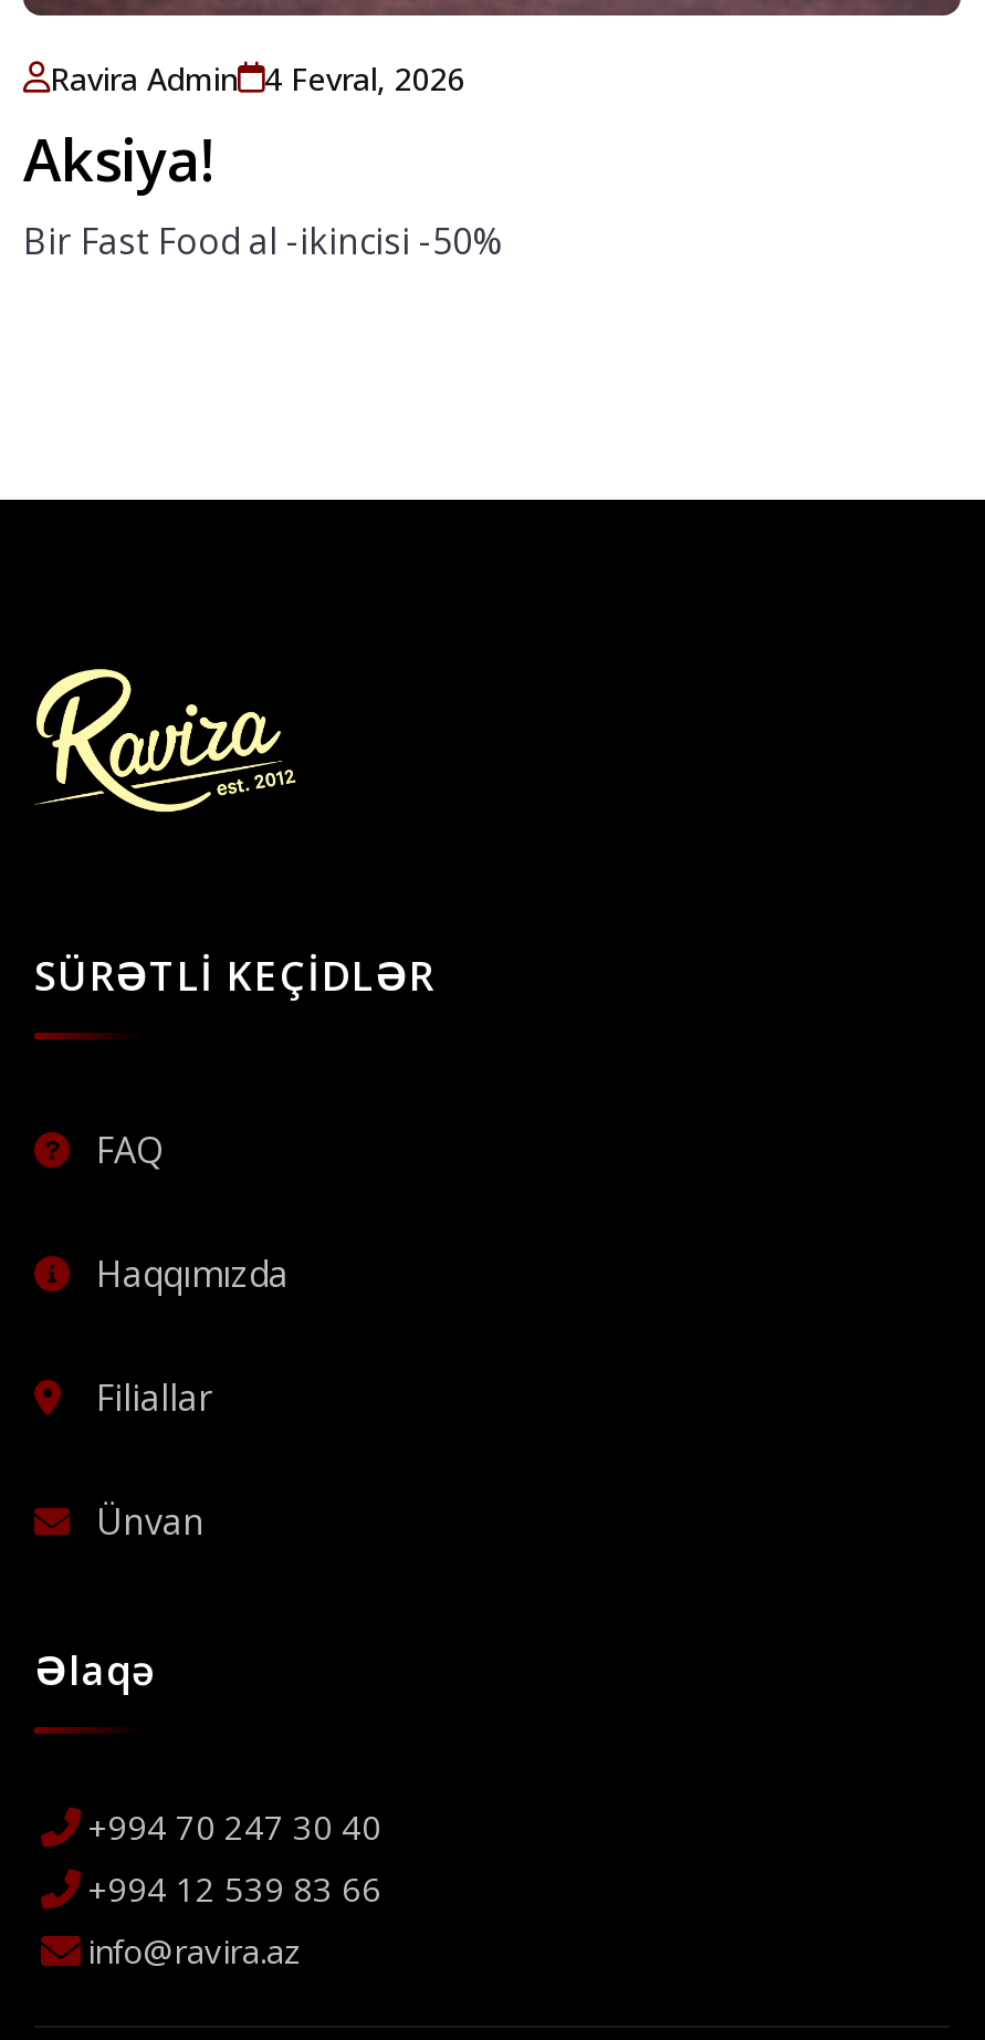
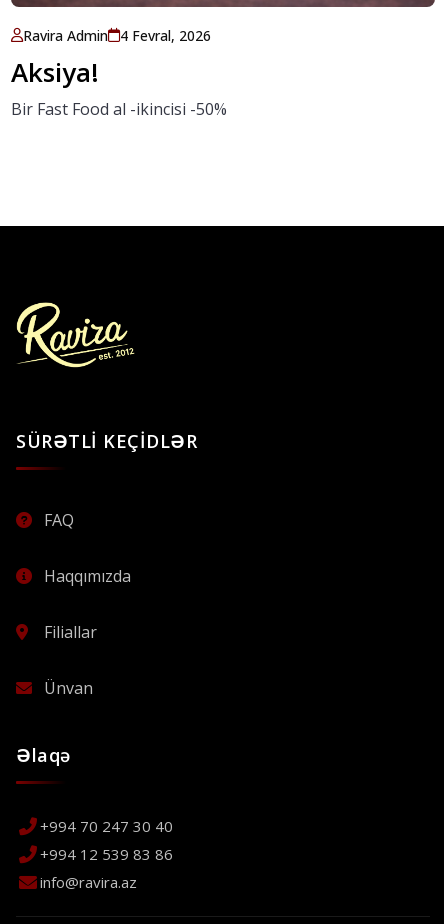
- +994 12 539 83 66
+ +994 12 539 83 86
